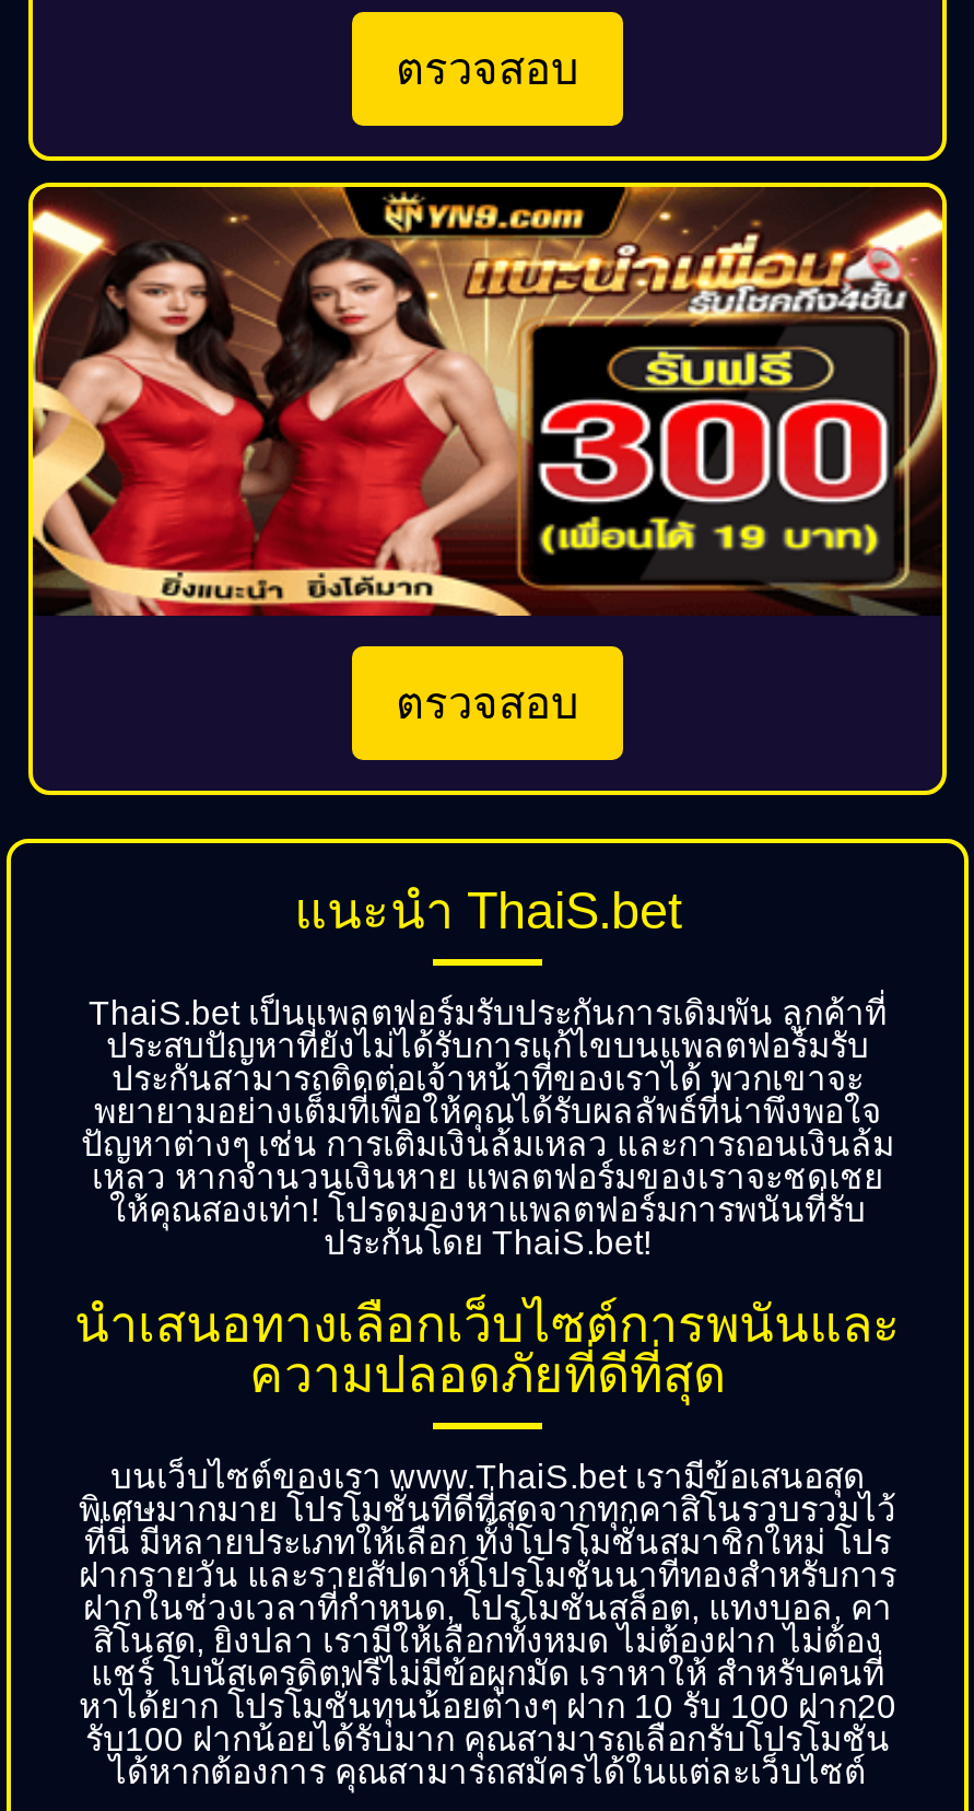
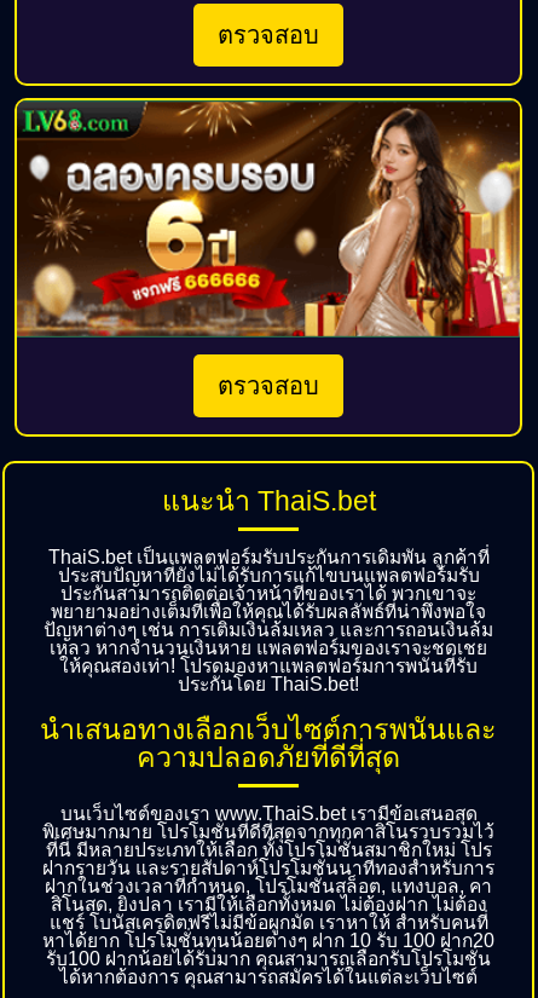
- [image]
+ [image]
